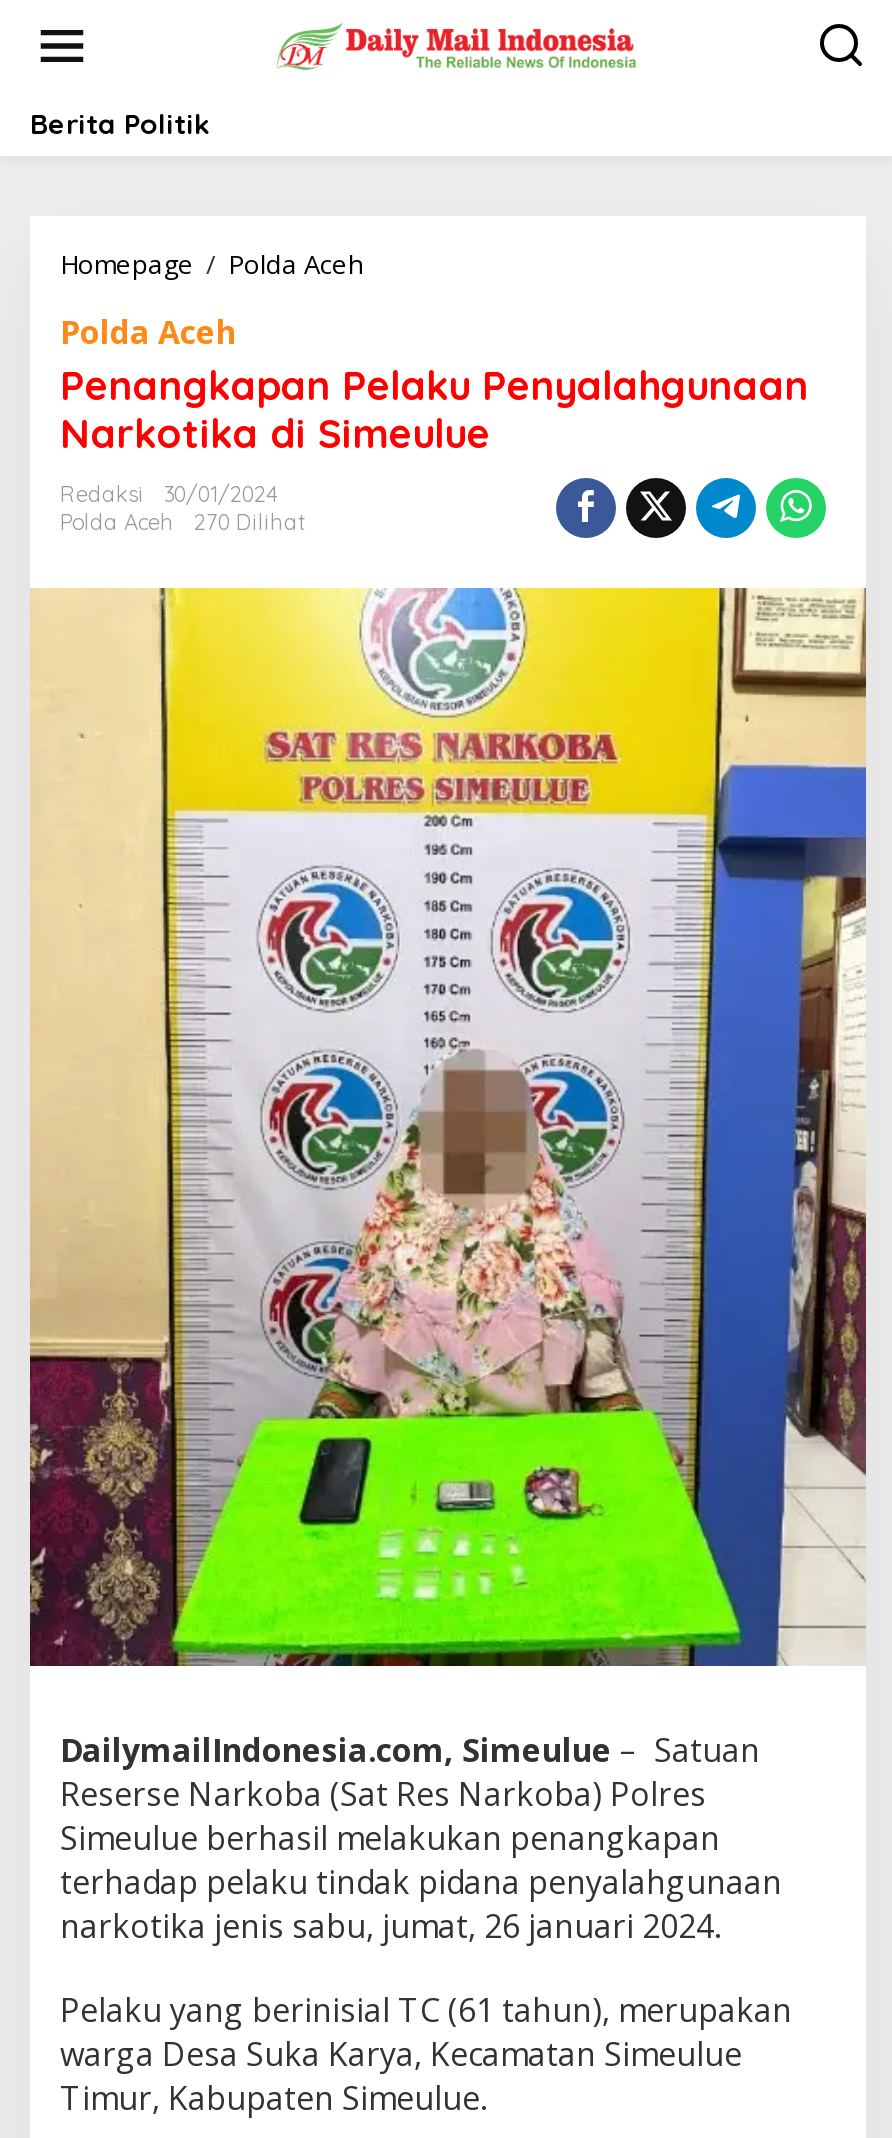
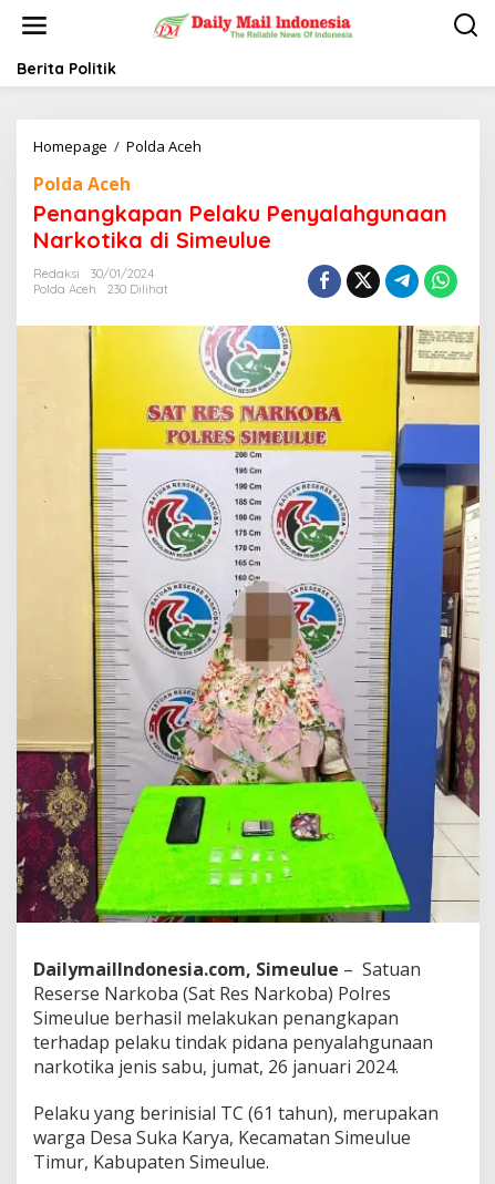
- Polda Aceh 270 Dilihat
+ Polda Aceh 230 Dilihat
